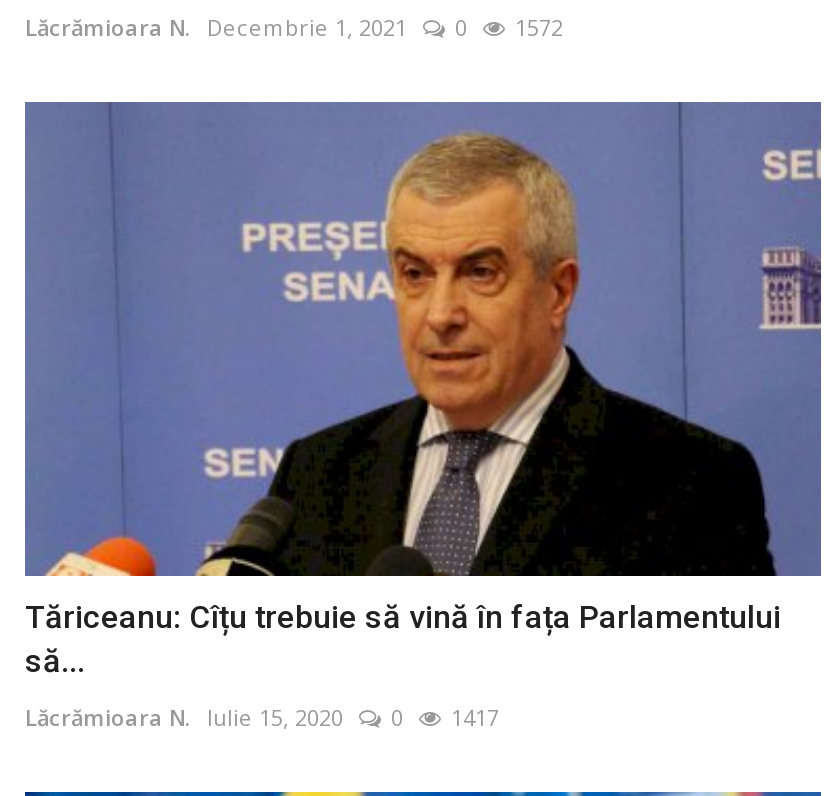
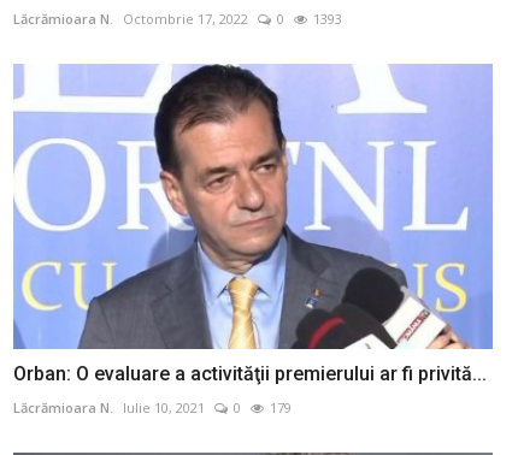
- Lăcrămioara N. Decembrie 1, 2021
+ Lăcrămioara N. Octombrie 17, 2022

- 1572
+ 1393

- [image]
- Tăriceanu: Cîțu trebuie să vină în fața Parlamentului
- să...
+ [image]
+ Orban: O evaluare a activităţii premierului ar fi privită...

- Lăcrămioara N. Iulie 15, 2020
+ Lăcrămioara N. Iulie 10, 2021

- 1417
+ 179
